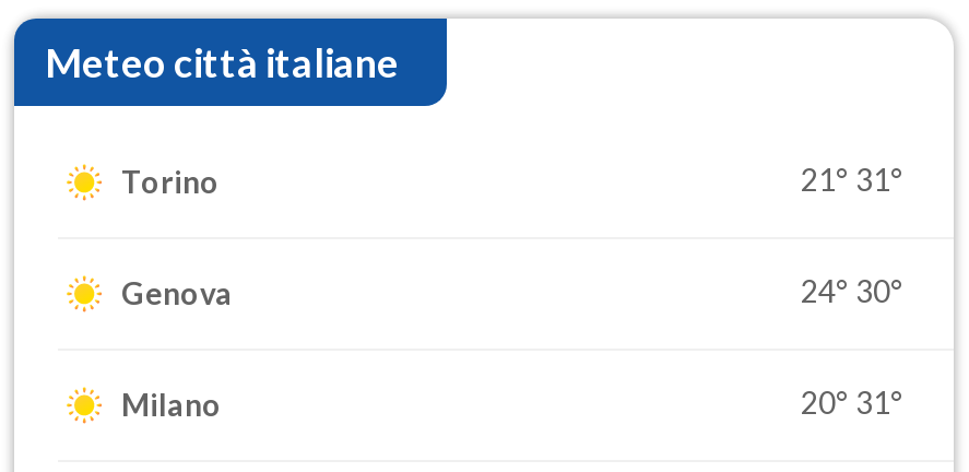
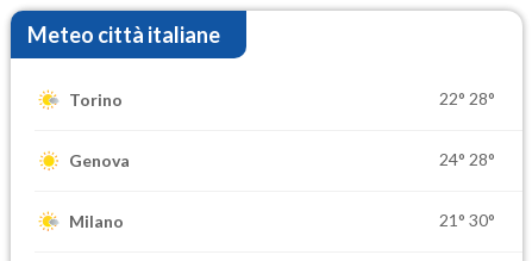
- 21° 31°
+ 22° 28°

- 24° 30°
+ 24° 28°

- 20° 31°
+ 21° 30°
